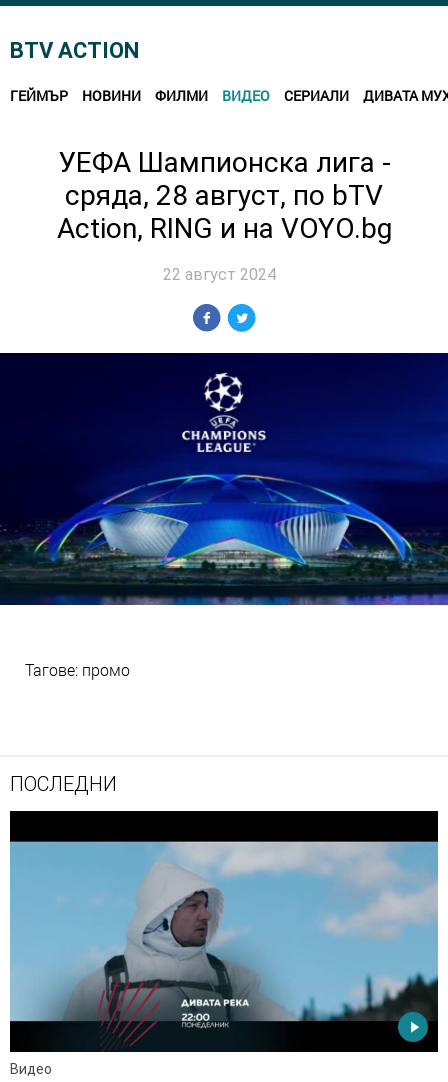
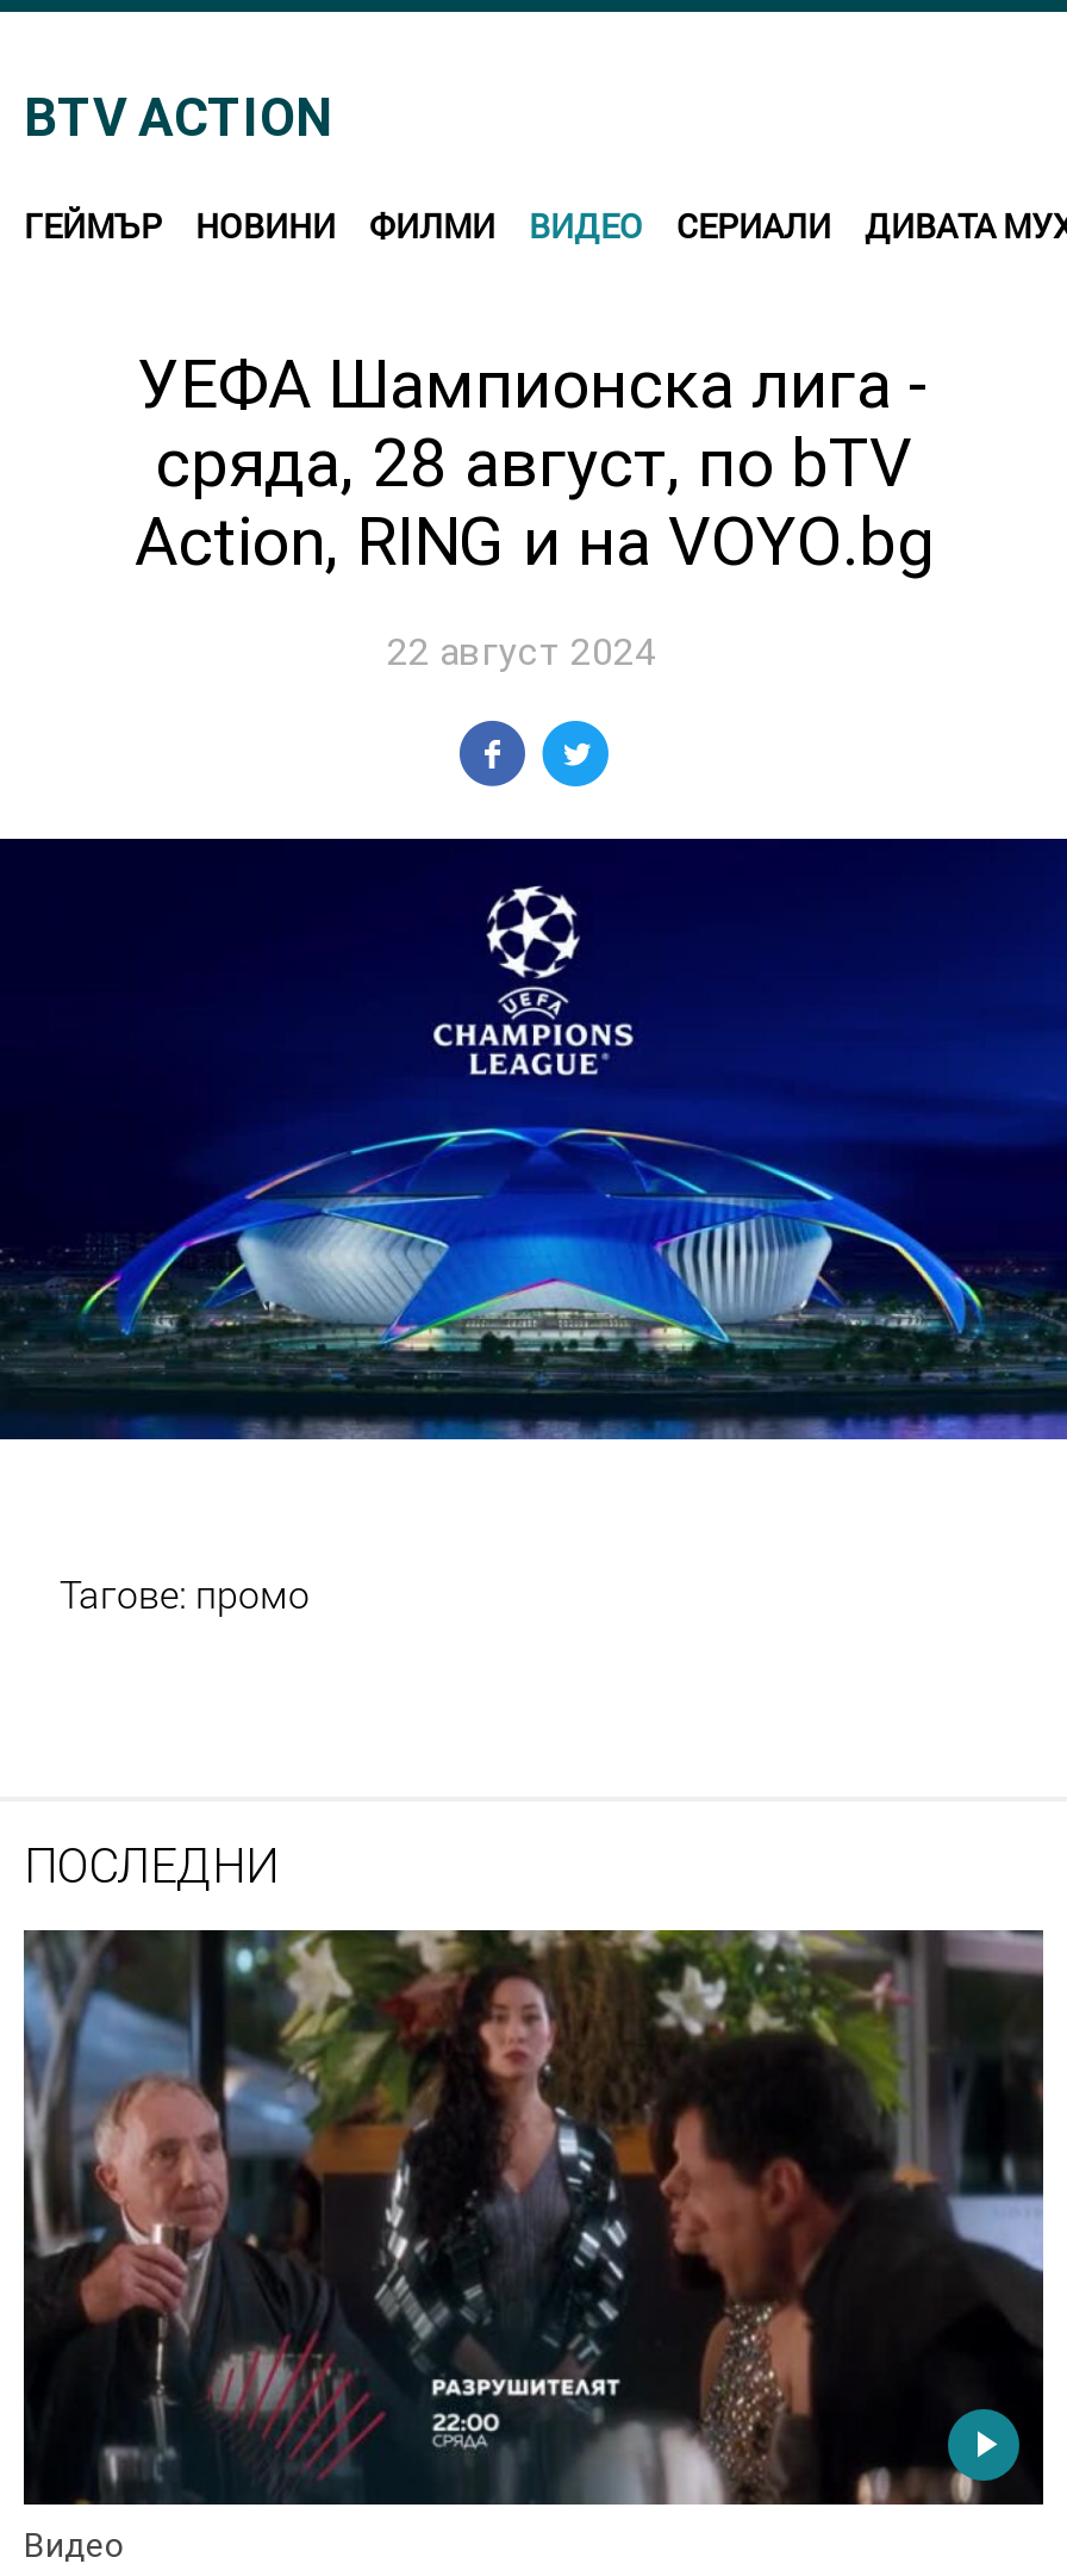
- [image]
+ [image]
